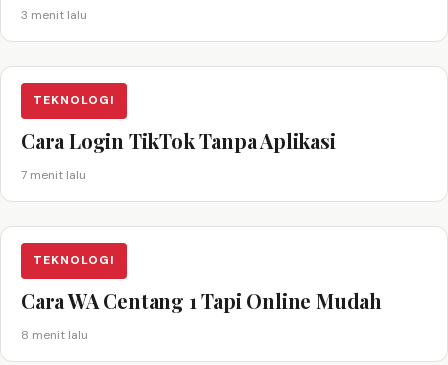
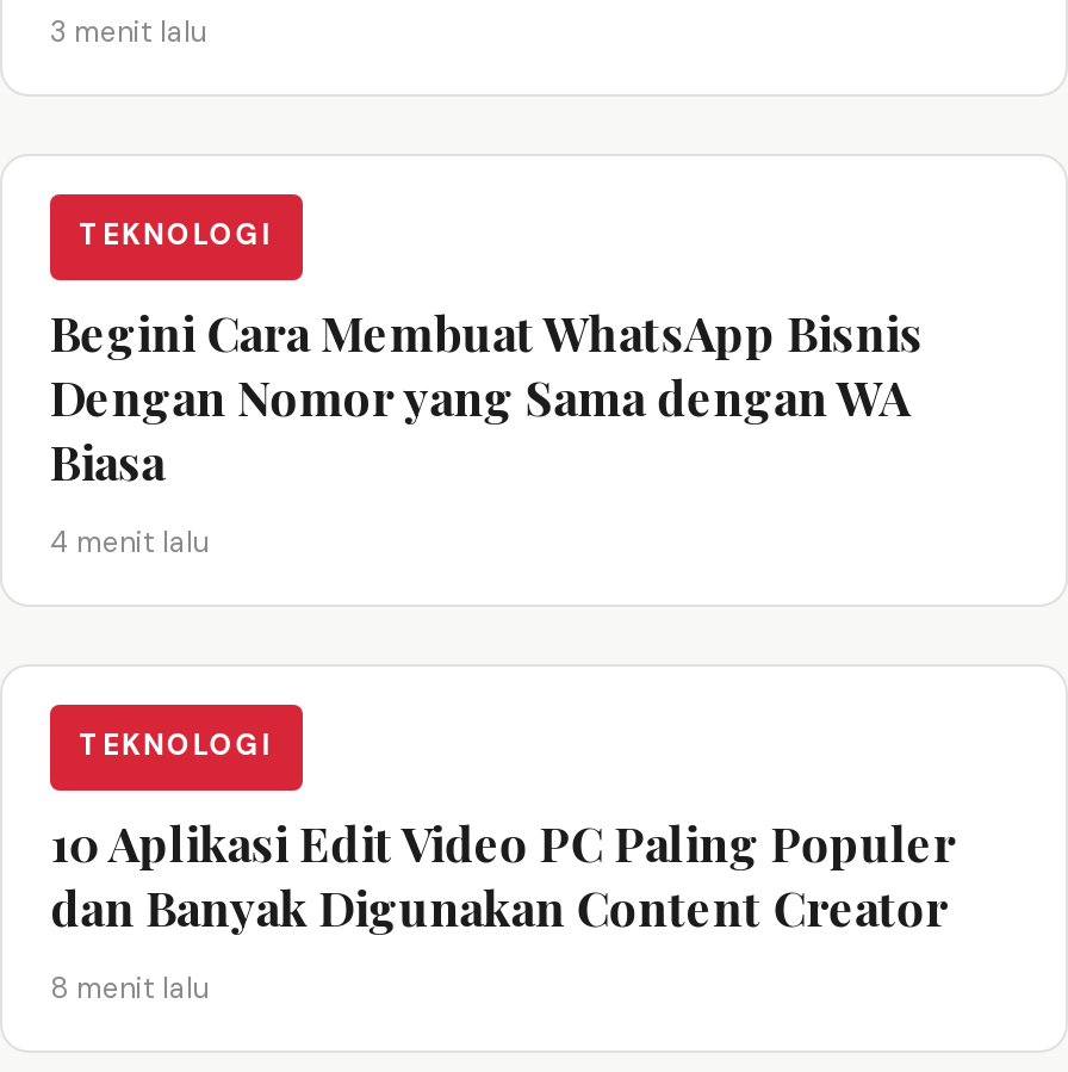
- Cara Login TikTok Tanpa Aplikasi
+ Begini Cara Membuat WhatsApp Bisnis
+ Dengan Nomor yang Sama dengan WA
+ Biasa

- 7 menit lalu
+ 4 menit lalu

- Cara WA Centang 1 Tapi Online Mudah
+ 10 Aplikasi Edit Video PC Paling Populer
+ dan Banyak Digunakan Content Creator
